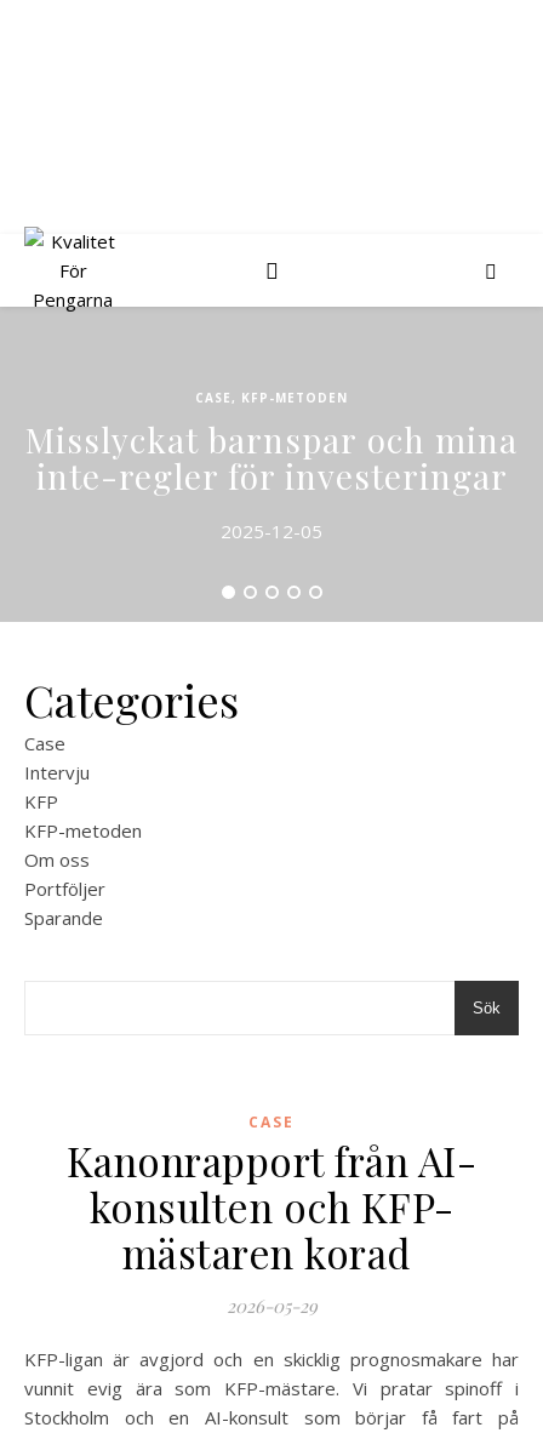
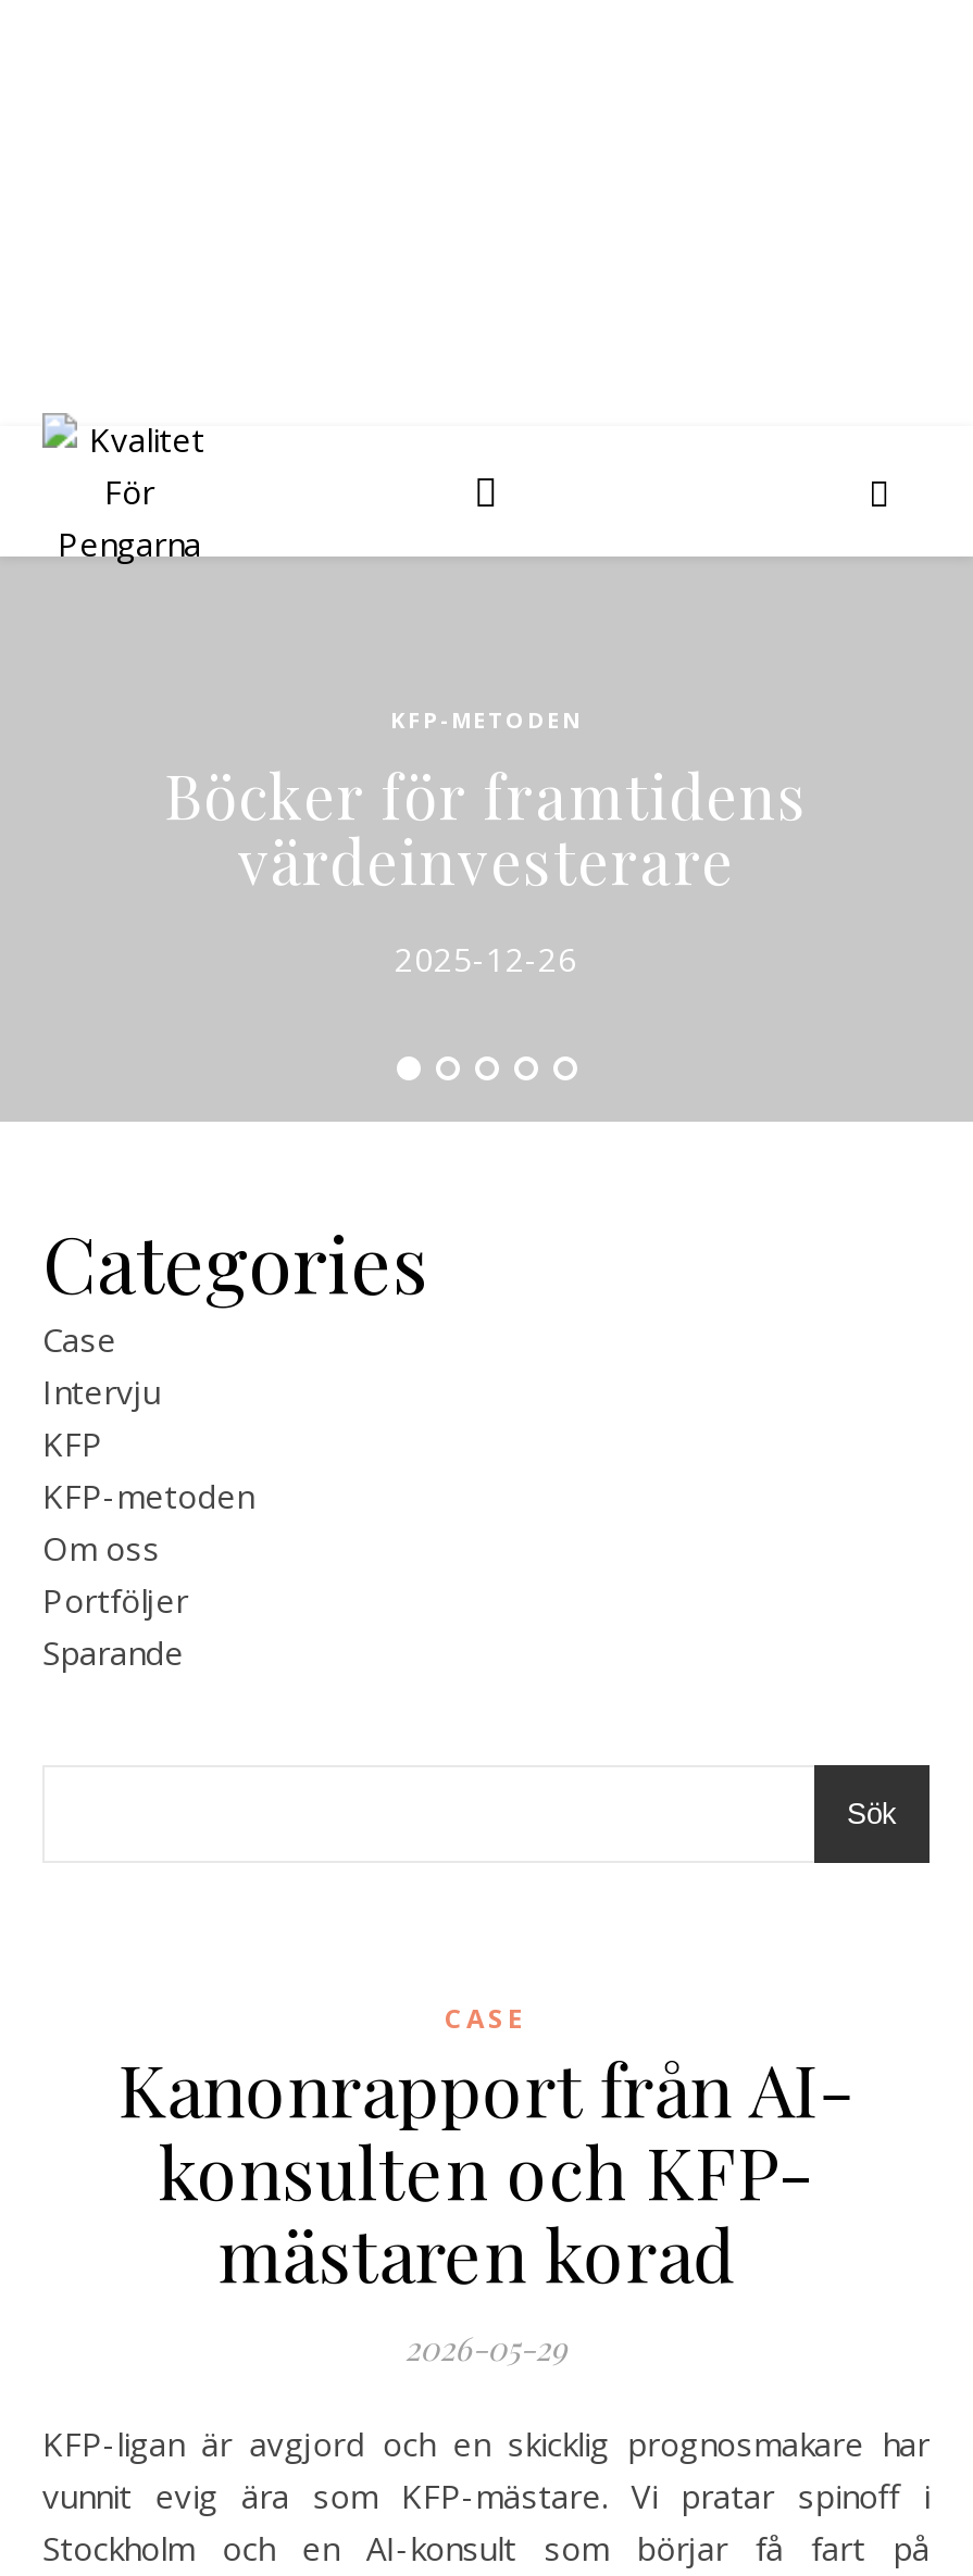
- CASE, KFP-METODEN
- Misslyckat barnspar och mina
- inte-regler för investeringar
+ KFP-METODEN
+ Böcker för framtidens
+ värdeinvesterare

- 2025-12-05
+ 2025-12-26
